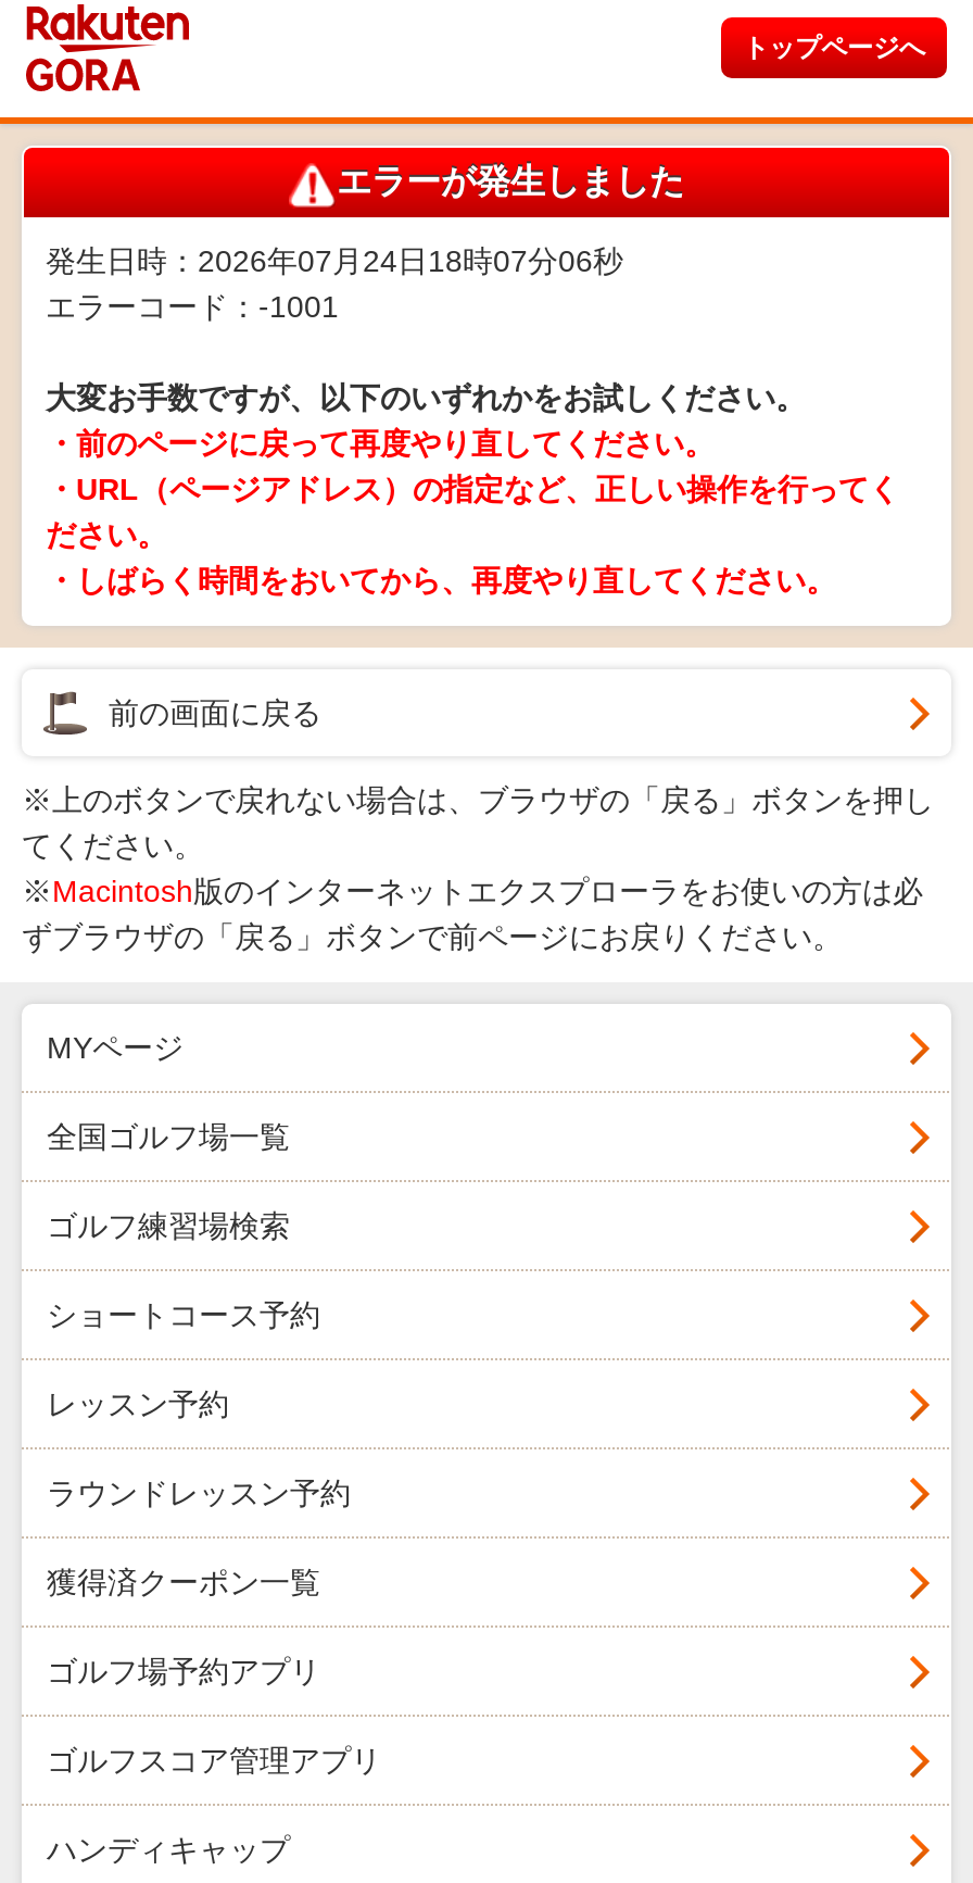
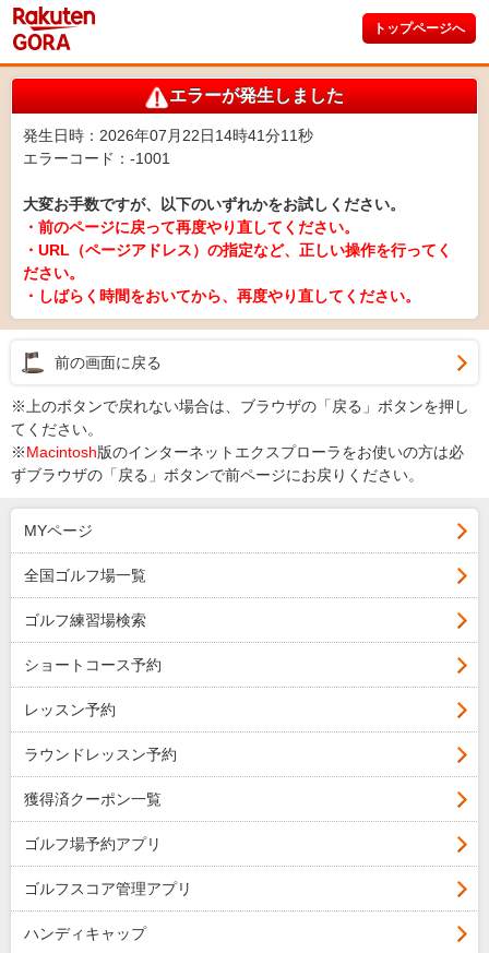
- 発生日時：2026年07月24日18時07分06秒
+ 発生日時：2026年07月22日14時41分11秒
